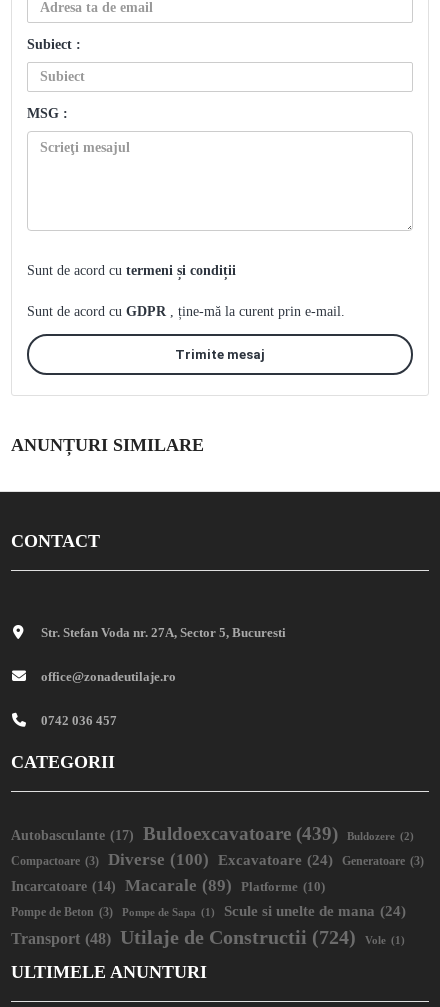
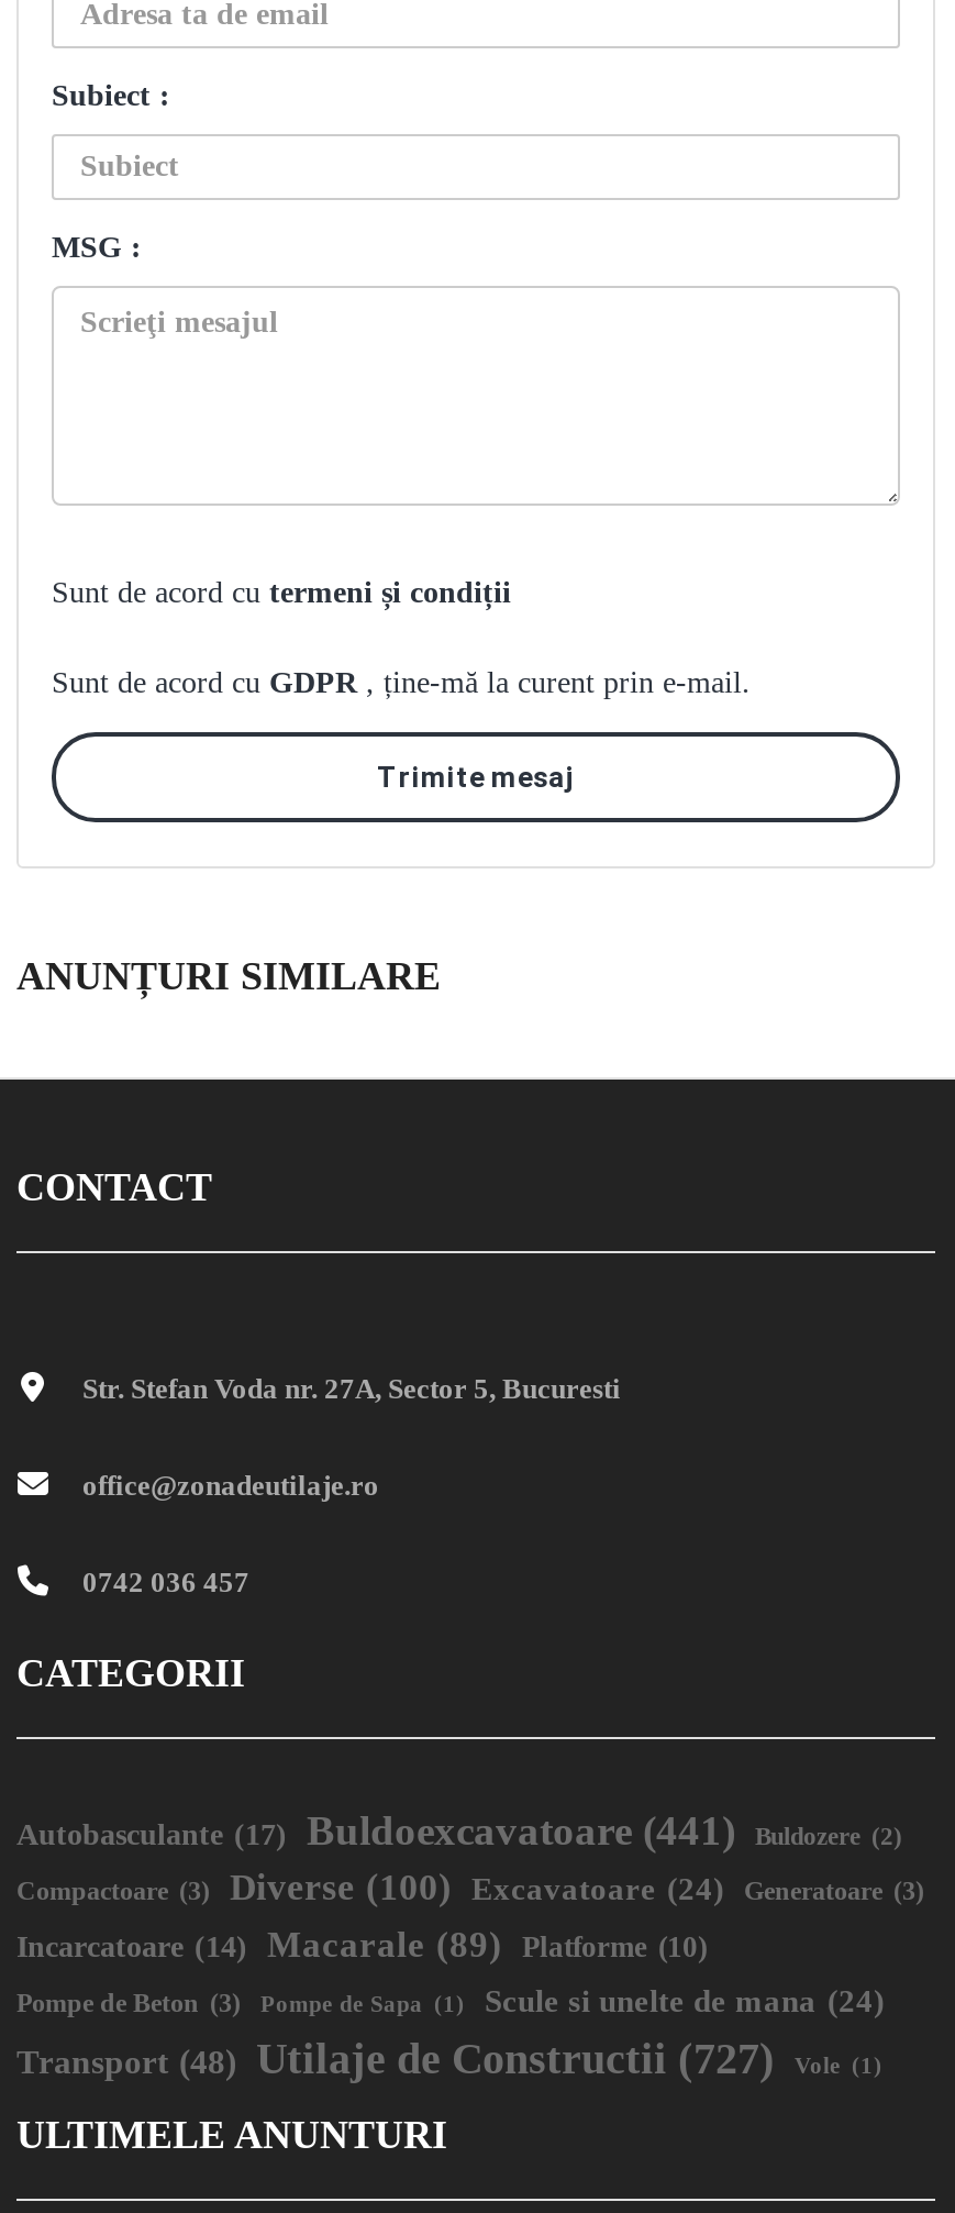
- Autobasculante (17) Buldoexcavatoare (439)
+ Autobasculante (17) Buldoexcavatoare (441)

- Transport (48) Utilaje de Constructii (724)
+ Transport (48) Utilaje de Constructii (727)
